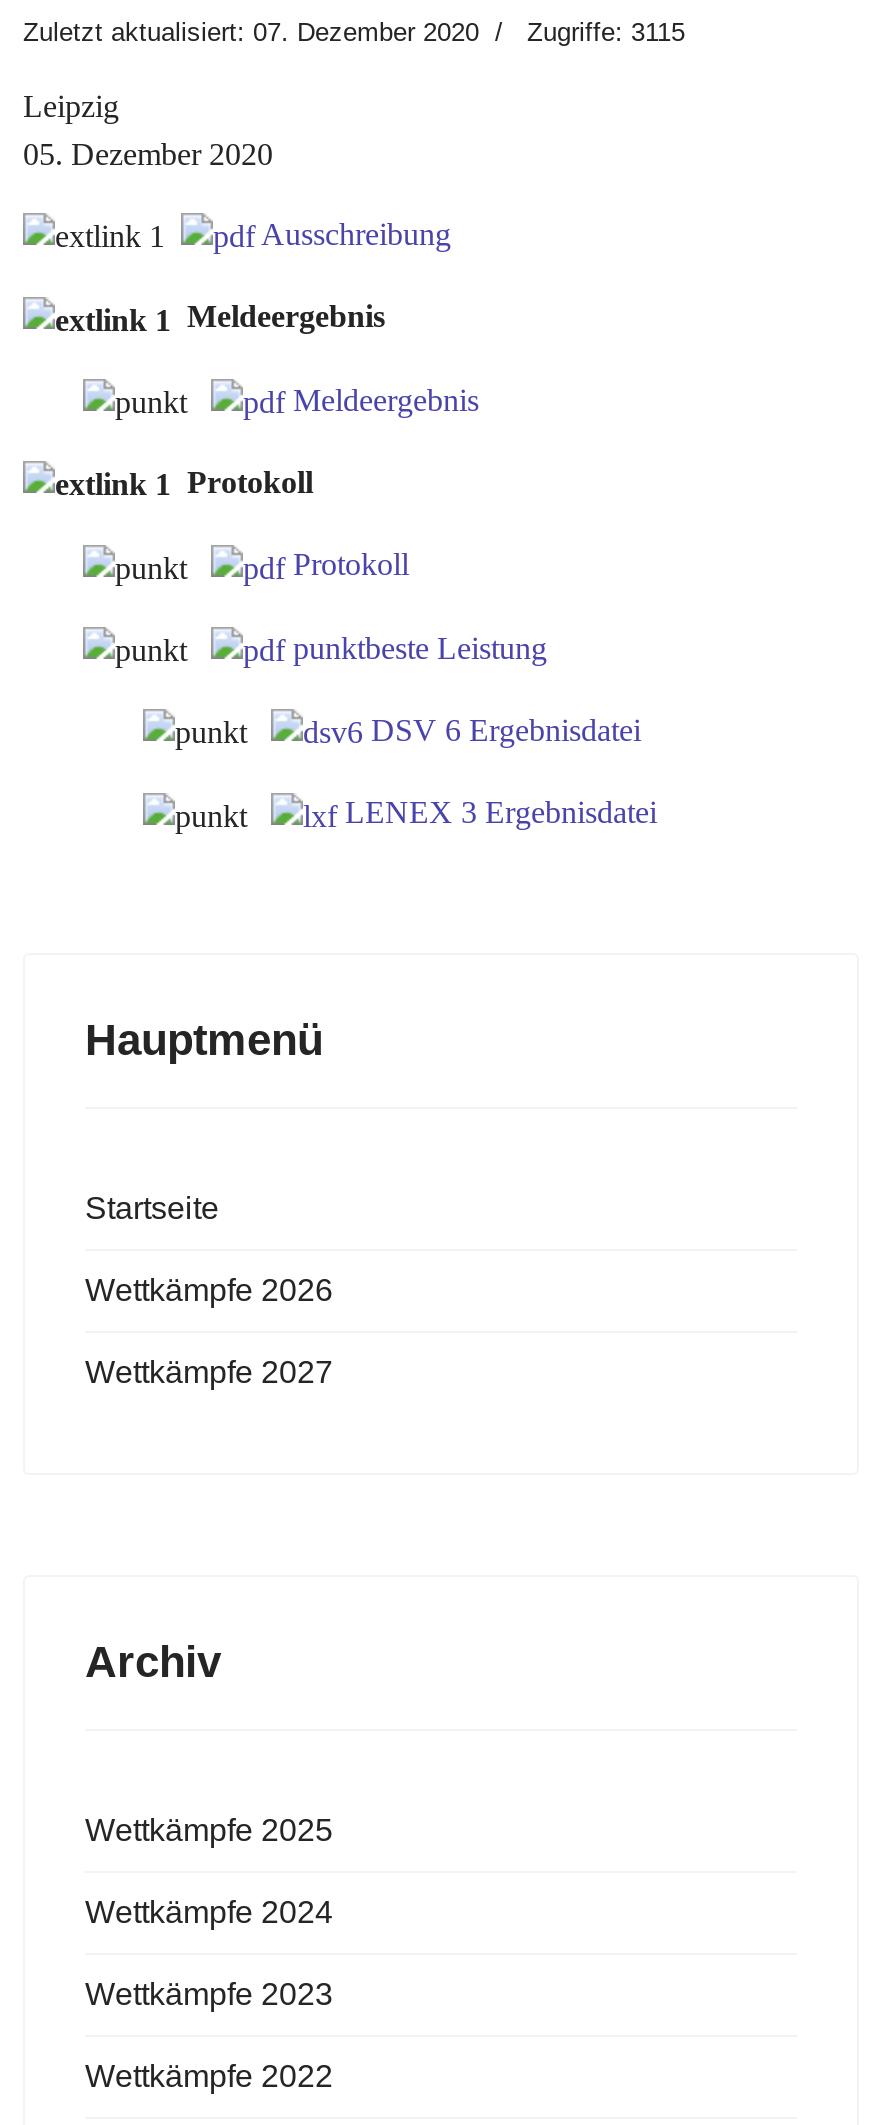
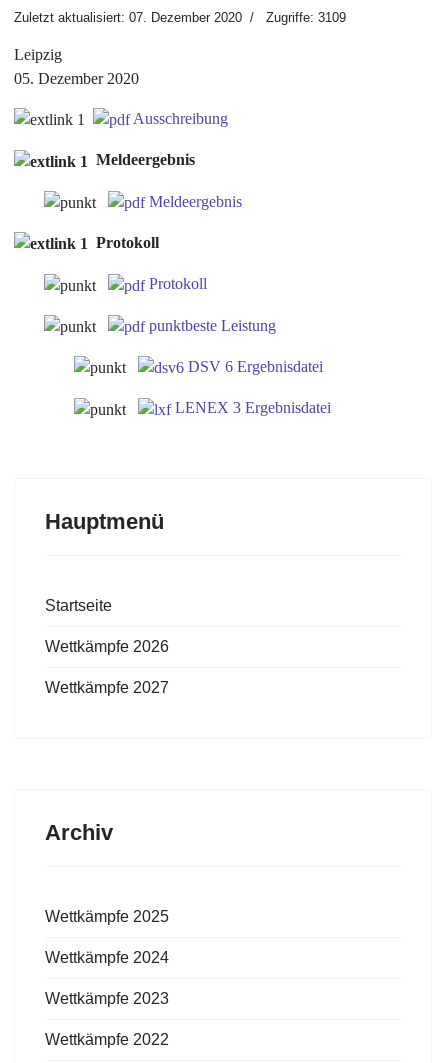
- Zuletzt aktualisiert: 07. Dezember 2020 Zugriffe: 3115
+ Zuletzt aktualisiert: 07. Dezember 2020 Zugriffe: 3109
